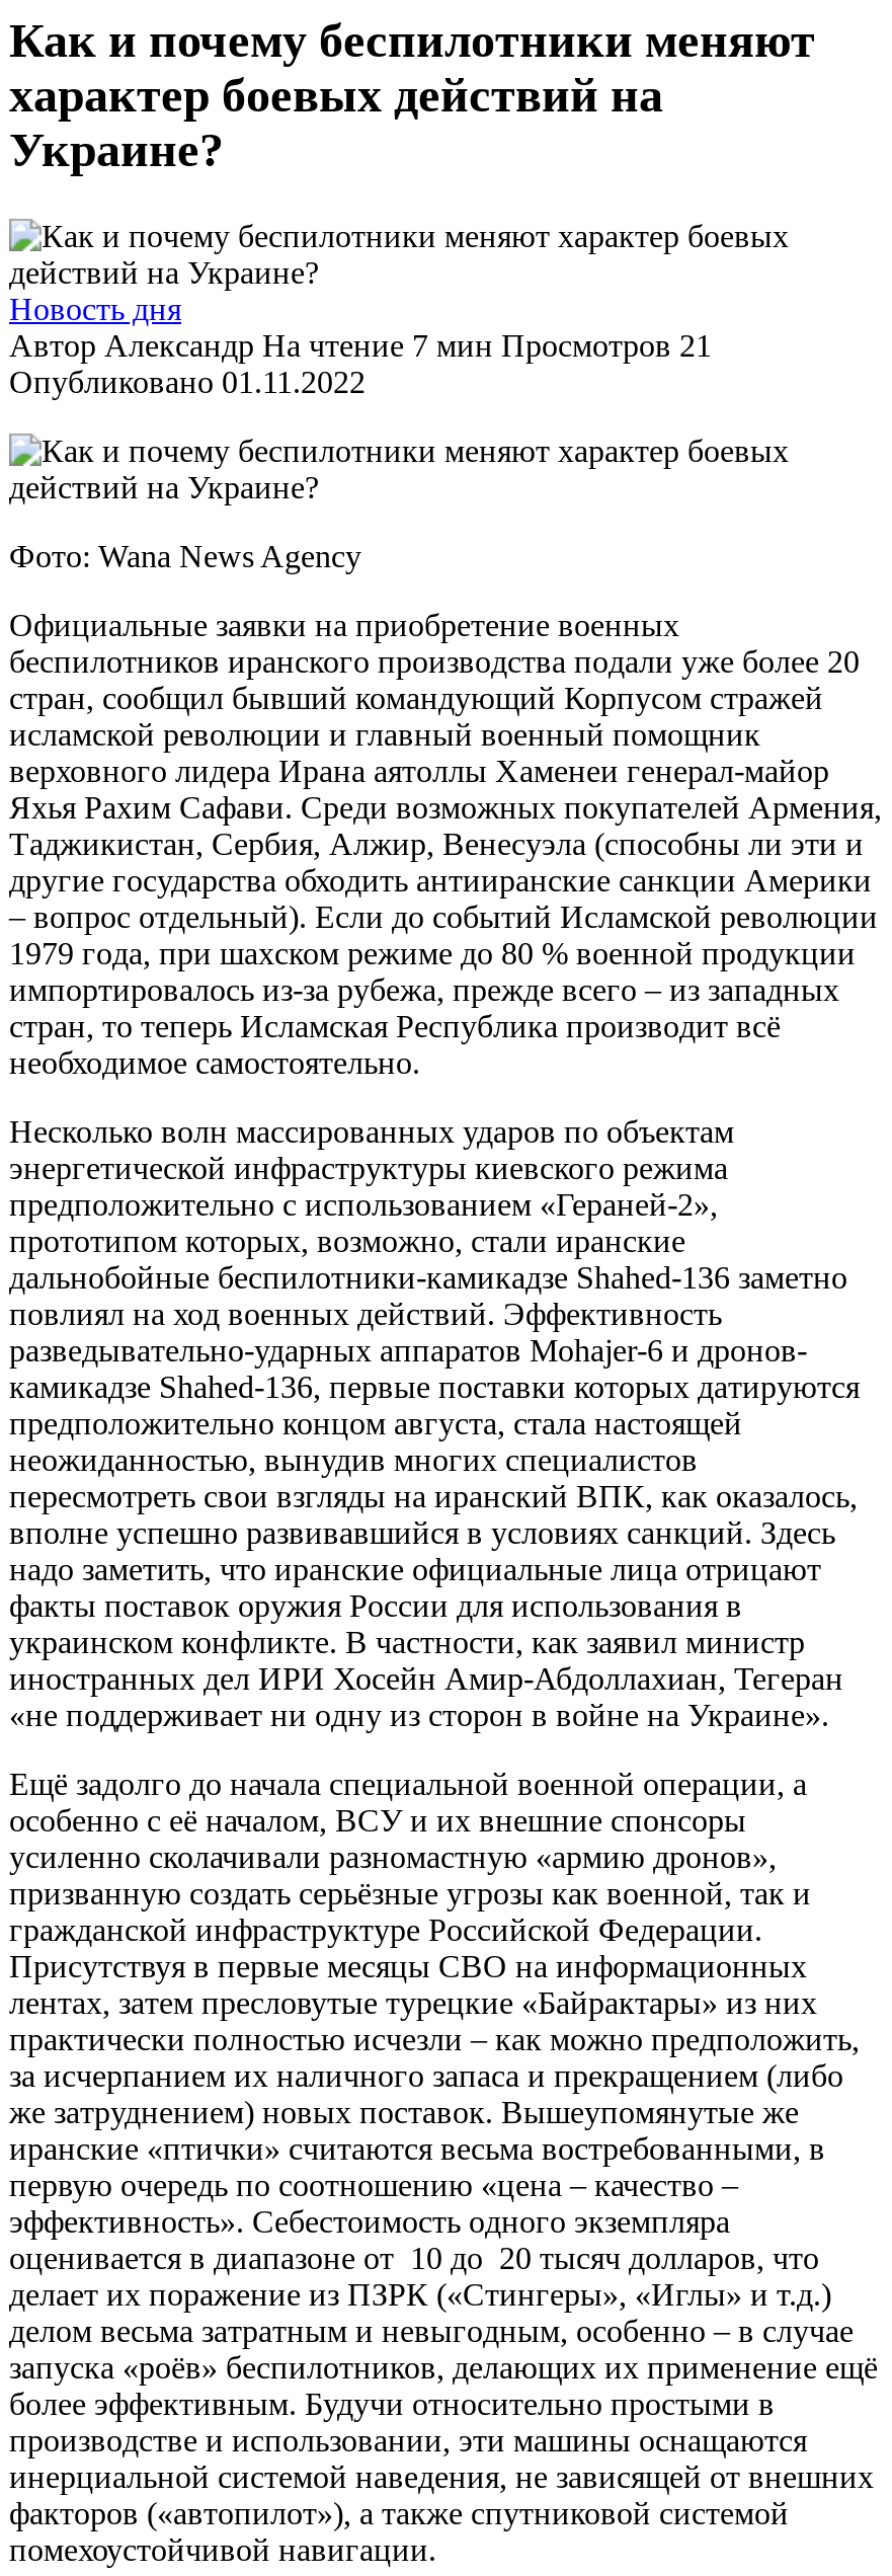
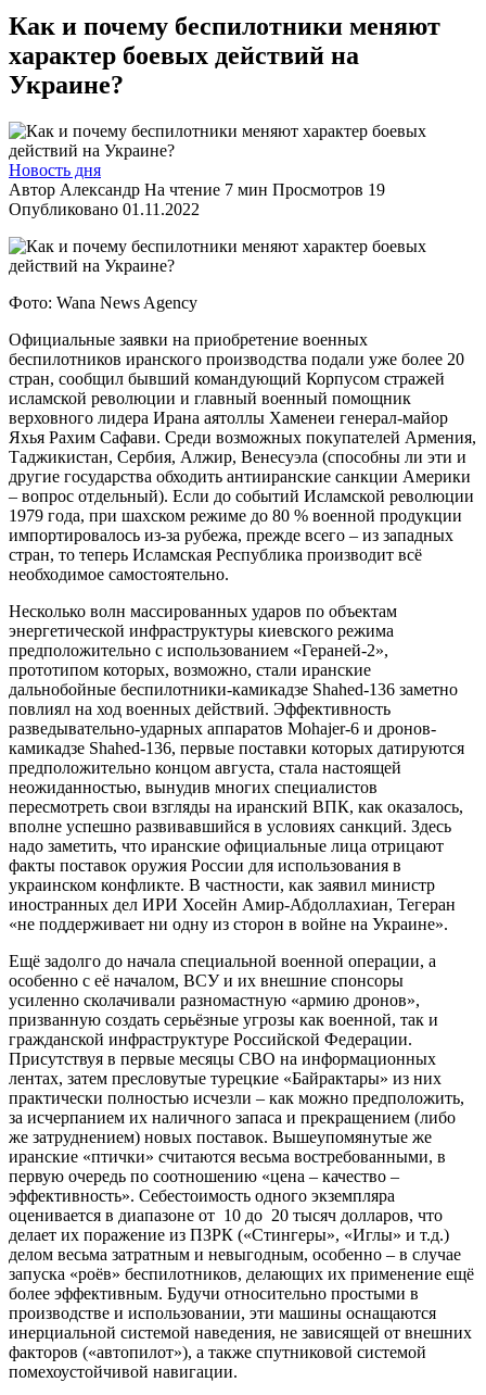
- Автор Александр На чтение 7 мин Просмотров 21
+ Автор Александр На чтение 7 мин Просмотров 19
